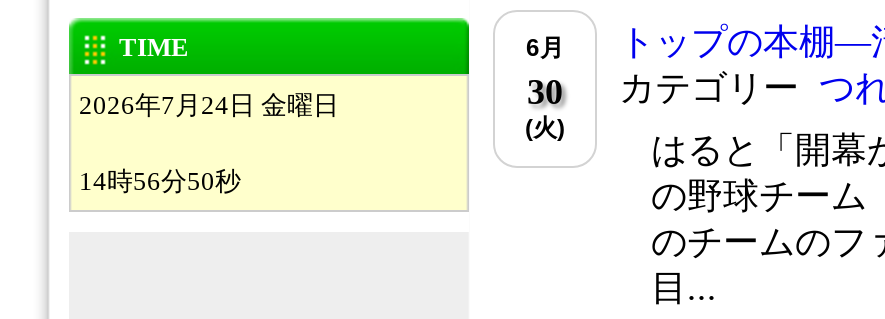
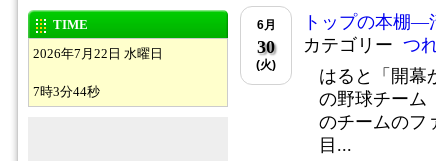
- 2026年7月24日 金曜日
+ 2026年7月22日 水曜日

- 14時56分50秒
+ 7時3分44秒
